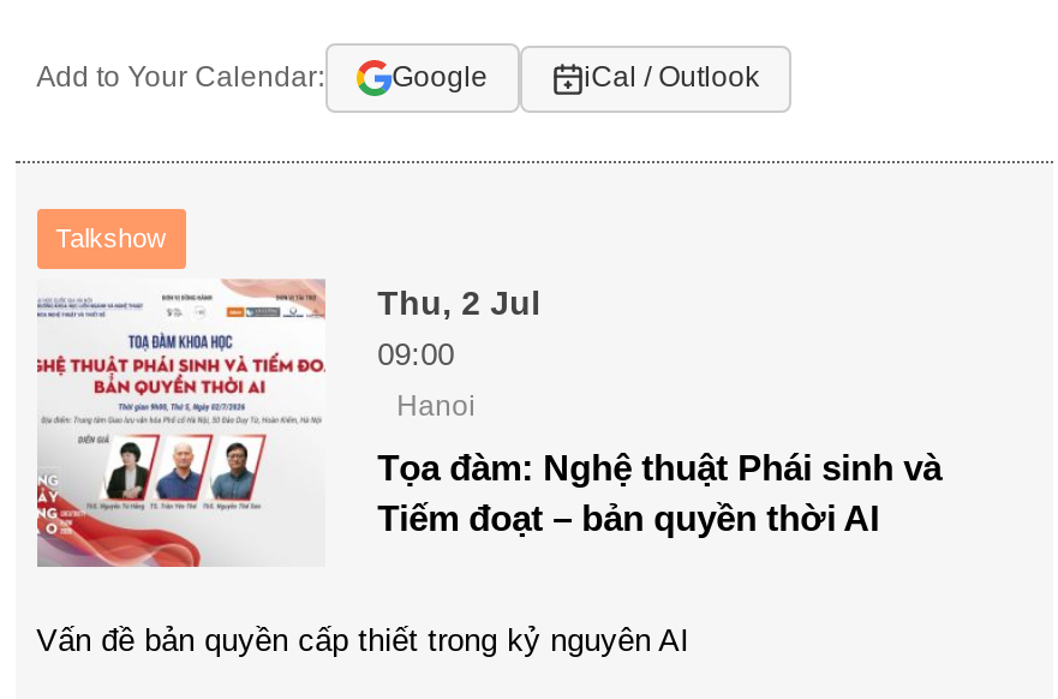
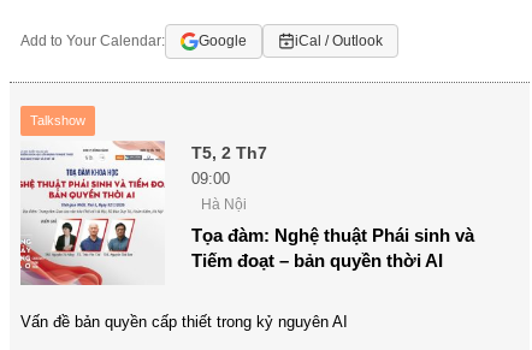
- Thu, 2 Jul
+ T5, 2 Th7

- Hanoi
+ Hà Nội
